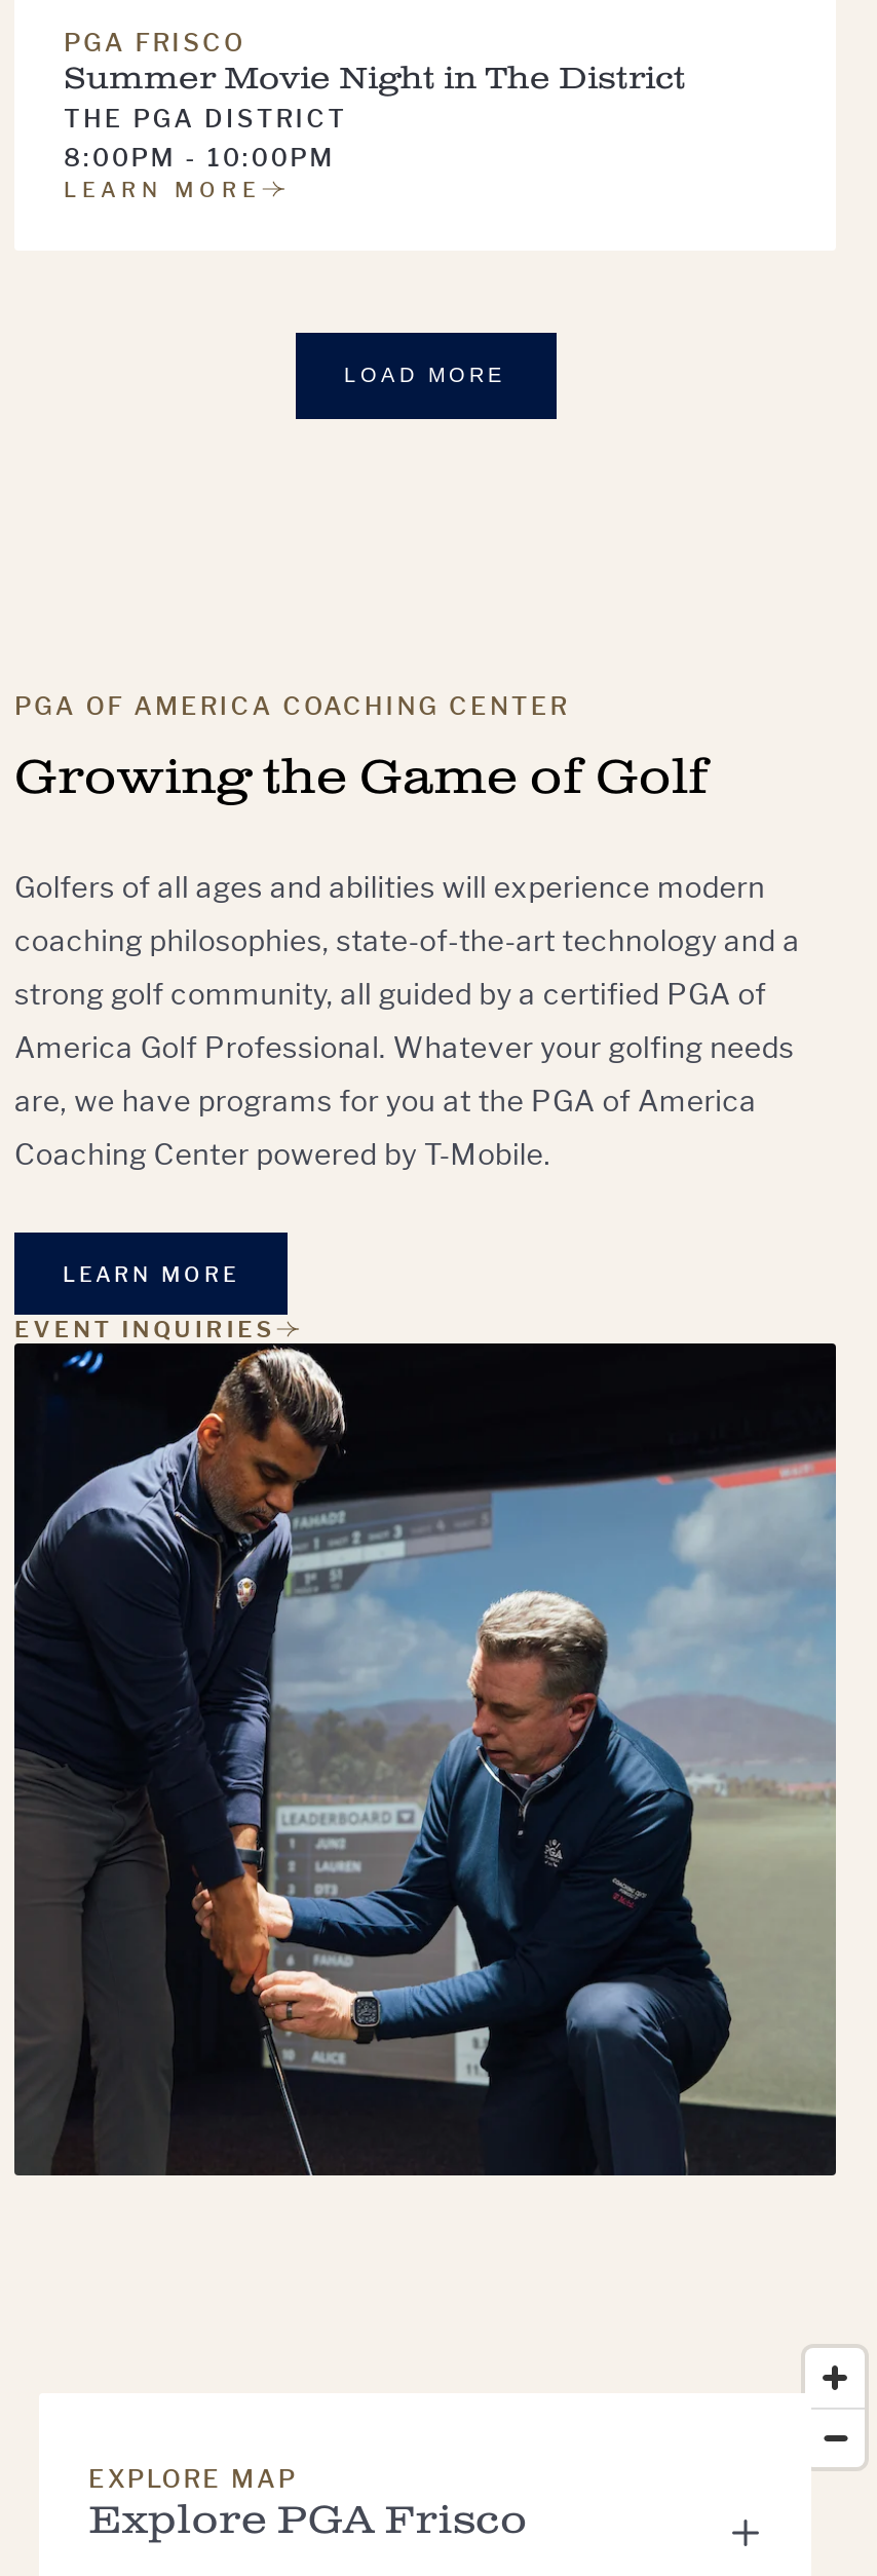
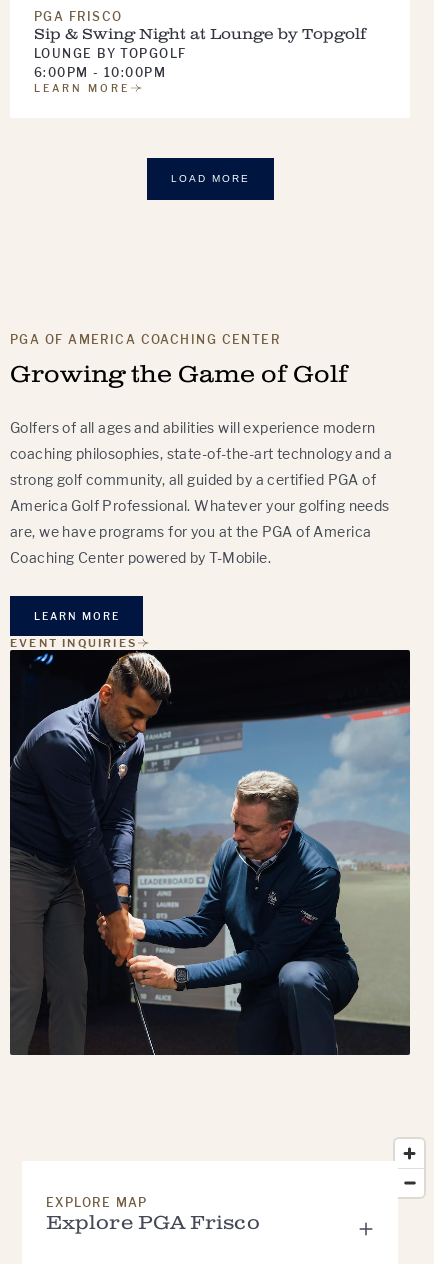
- Summer Movie Night in The District
- THE PGA DISTRICT
- 8:00PM - 10:00PM
+ Sip & Swing Night at Lounge by Topgolf
+ LOUNGE BY TOPGOLF
+ 6:00PM - 10:00PM
